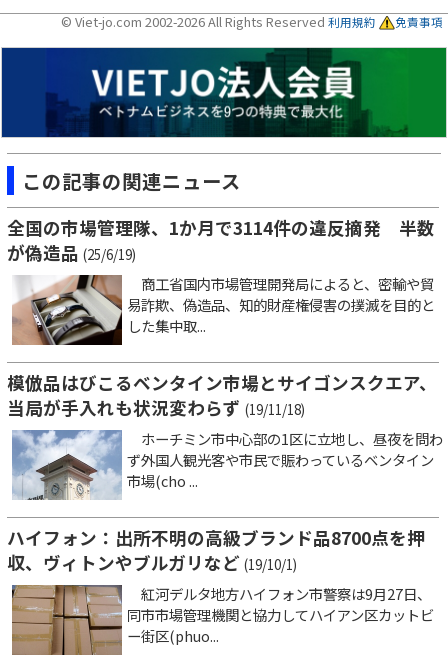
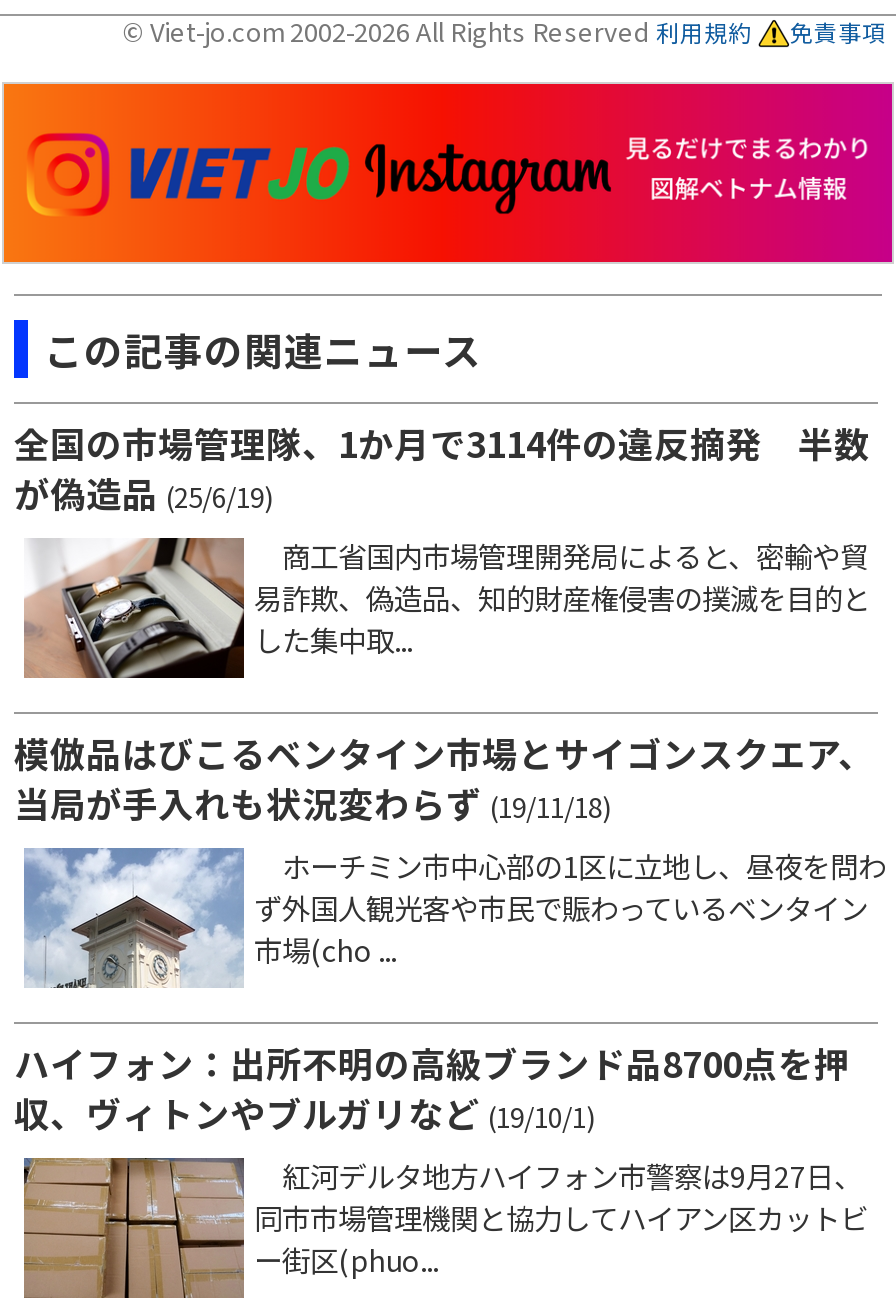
- [image]
+ [image]
